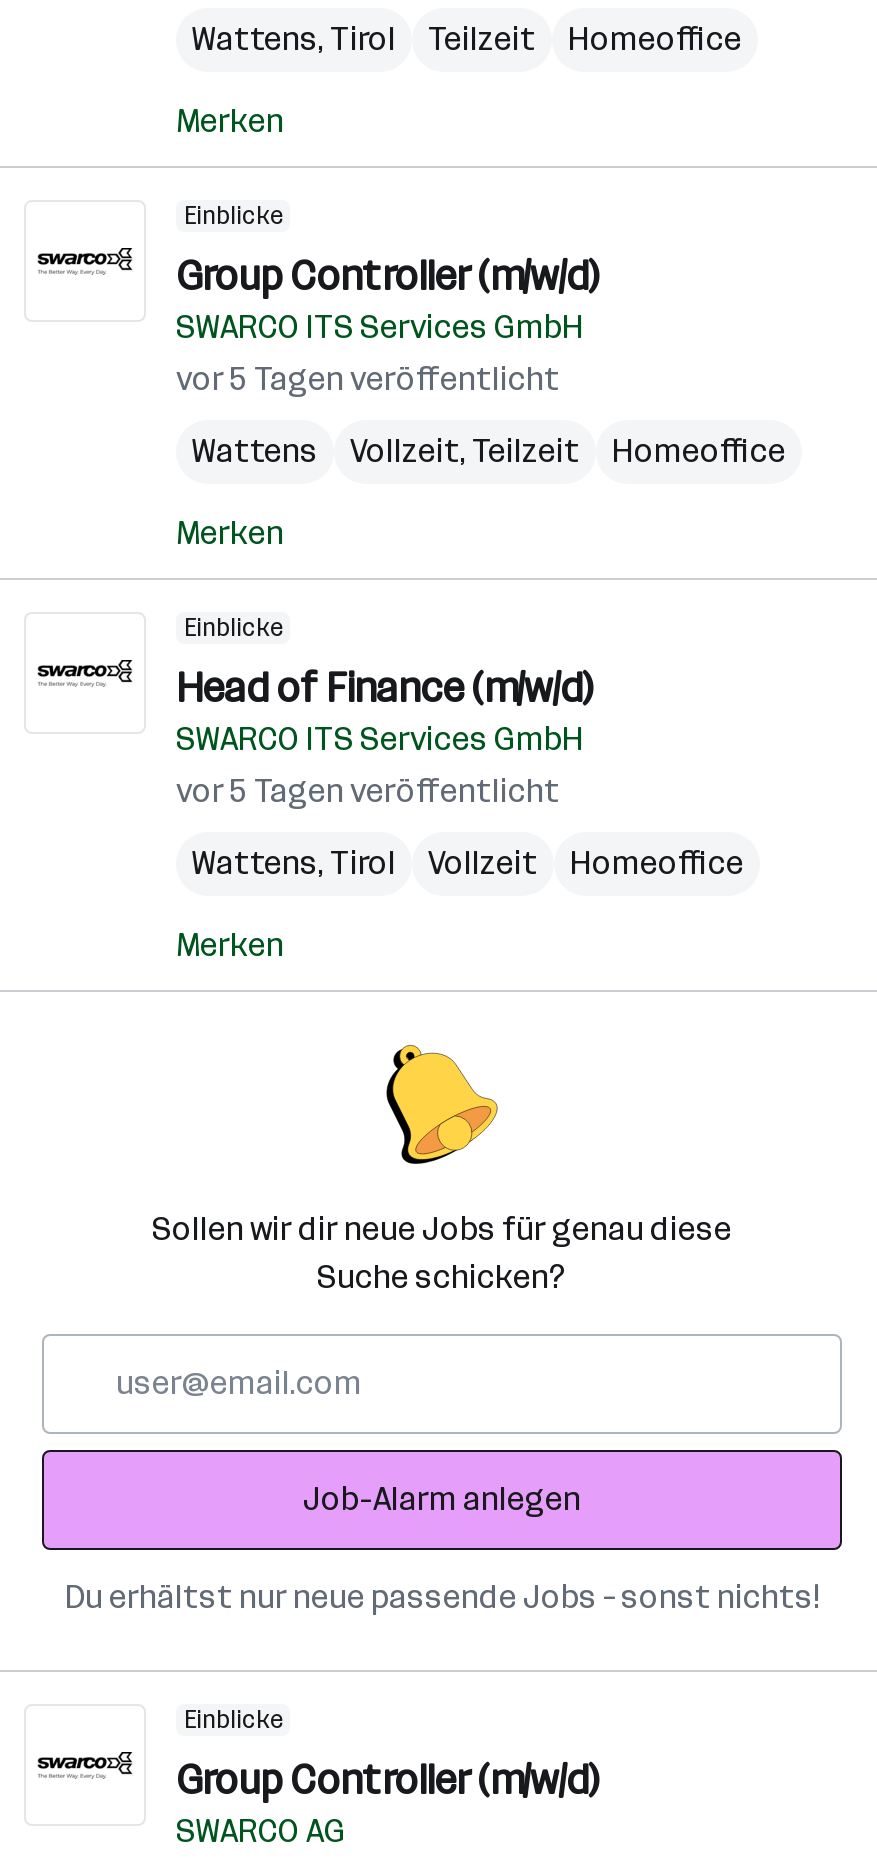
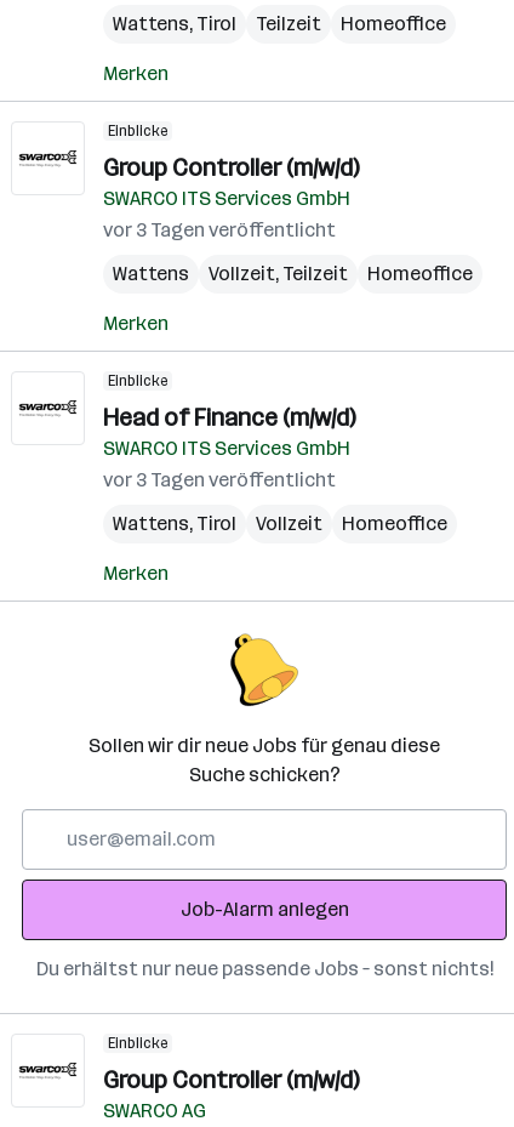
- vor 5 Tagen veröffentlicht
+ vor 3 Tagen veröffentlicht

- vor 5 Tagen veröffentlicht
+ vor 3 Tagen veröffentlicht
